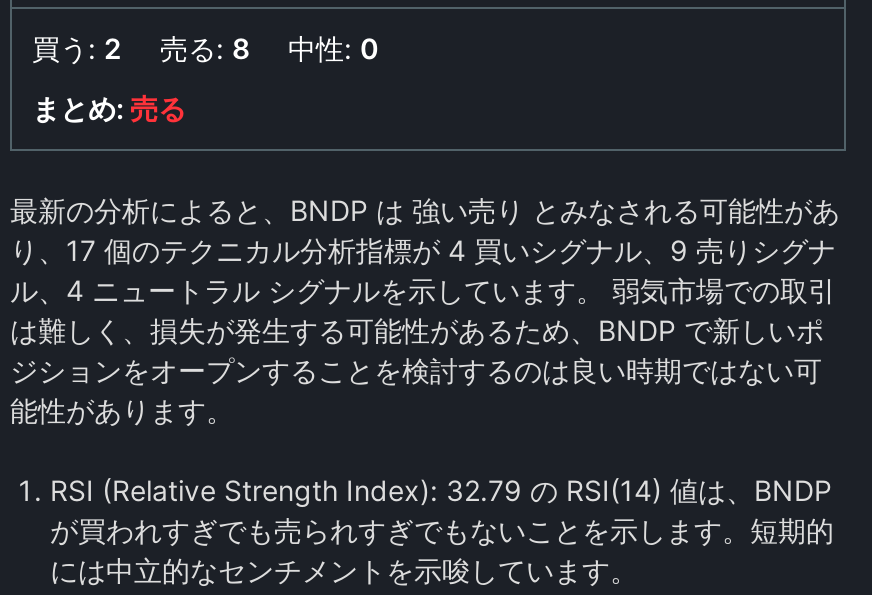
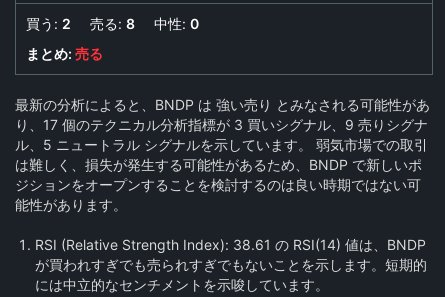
- り、17 個のテクニカル分析指標が 4 買いシグナル、9 売りシグナ
+ り、17 個のテクニカル分析指標が 3 買いシグナル、9 売りシグナ

- ル、4 ニュートラル シグナルを示しています。 弱気市場での取引
+ ル、5 ニュートラル シグナルを示しています。 弱気市場での取引

- RSI (Relative Strength Index): 32.79 の RSI(14) 値は、BNDP
+ RSI (Relative Strength Index): 38.61 の RSI(14) 値は、BNDP
